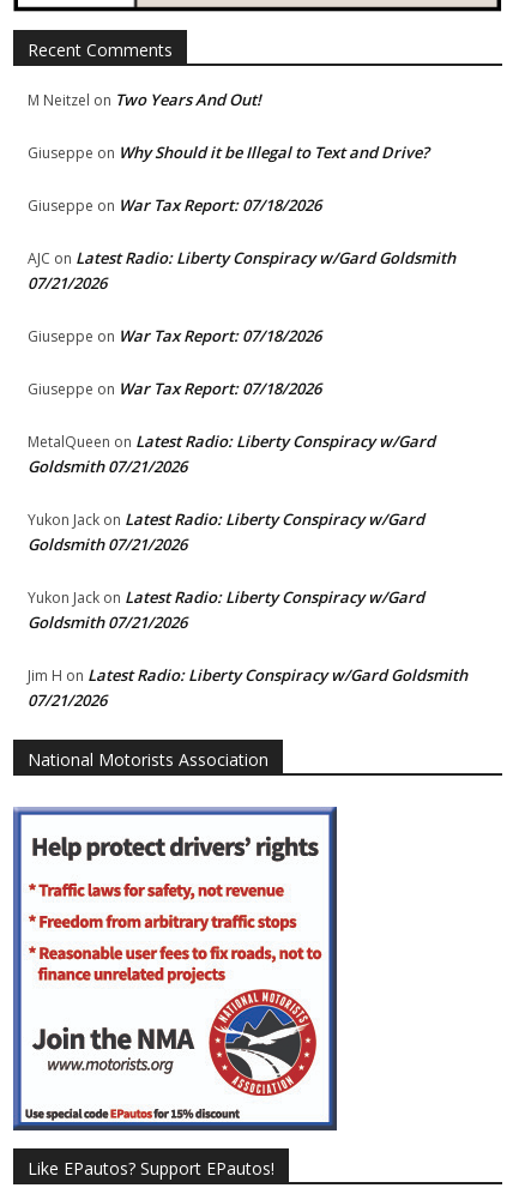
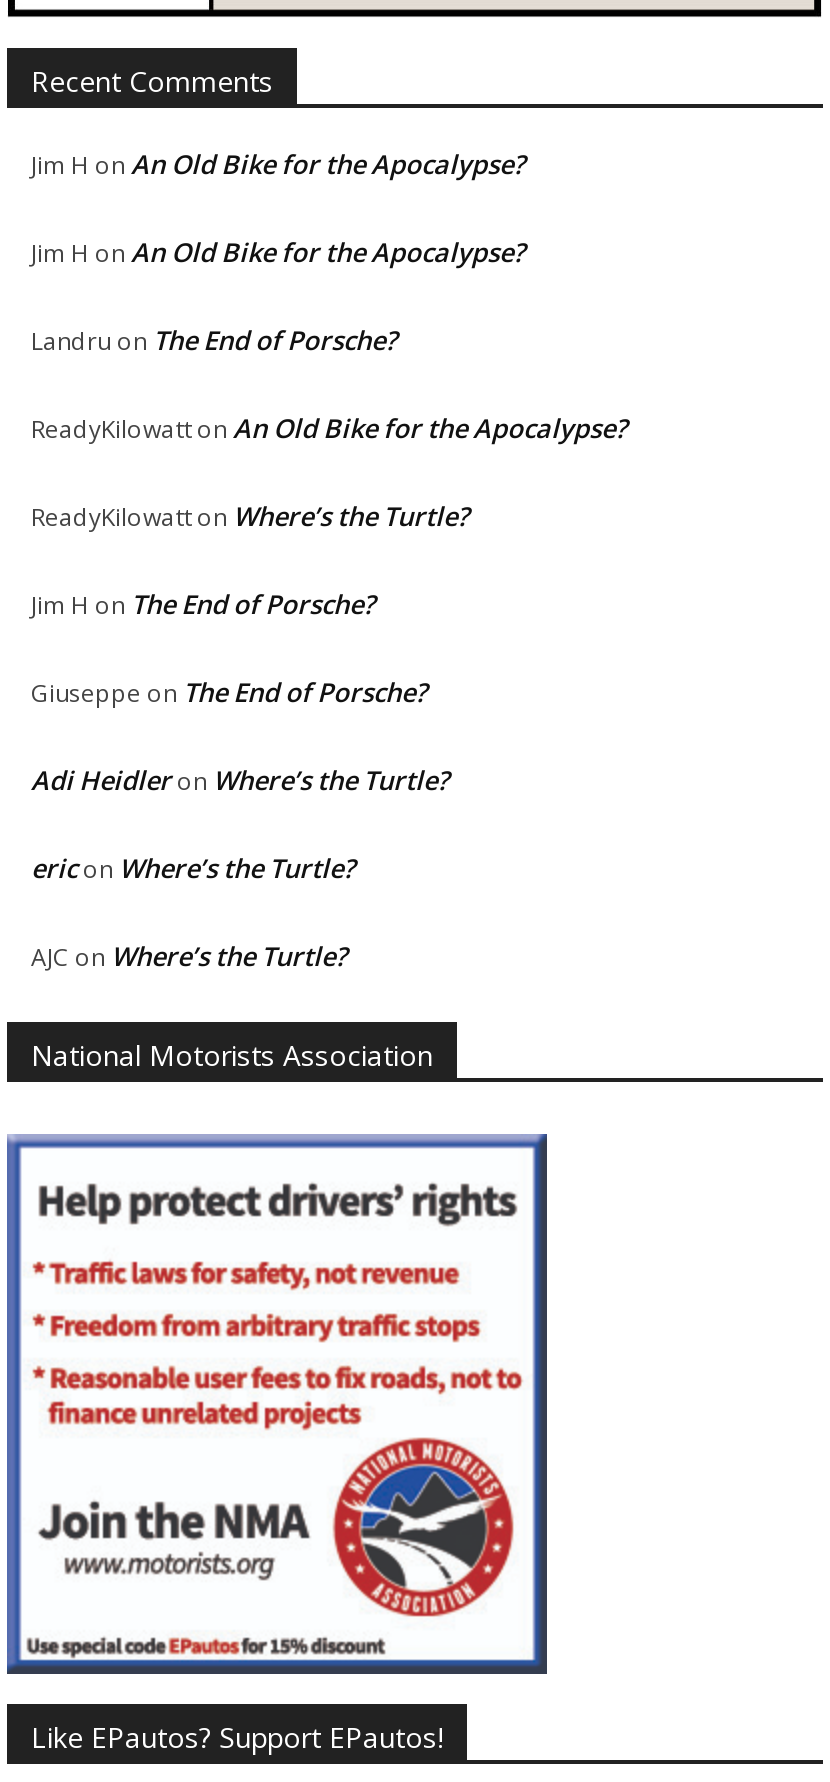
- M Neitzel on Two Years And Out!
+ Jim H on An Old Bike for the Apocalypse?

- Giuseppe on Why Should it be Illegal to Text and Drive?
+ Jim H on An Old Bike for the Apocalypse?

- Giuseppe on War Tax Report: 07/18/2026
+ Landru on The End of Porsche?

- AJC on Latest Radio: Liberty Conspiracy w/Gard Goldsmith
- 07/21/2026
+ ReadyKilowatton An Old Bike for the Apocalypse?

- Giuseppeon War Tax Report: 07/18/2026
+ ReadyKilowatton Where’s the Turtle?

- Giuseppe on War Tax Report: 07/18/2026
+ Jim H on The End of Porsche?

- MetalQueen on Latest Radio: Liberty Conspiracy w/Gard
- Goldsmith 07/21/2026
+ Giuseppe on The End of Porsche?

- Yukon Jack on Latest Radio: Liberty Conspiracy w/Gard
- Goldsmith 07/21/2026
+ Adi Heidleron Where’s the Turtle?

- Yukon Jack on Latest Radio: Liberty Conspiracy w/Gard
- Goldsmith 07/21/2026
+ ericon Where’s the Turtle?

- Jim H on Latest Radio: Liberty Conspiracy w/Gard Goldsmith
- 07/21/2026
+ AJC on Where’s the Turtle?
